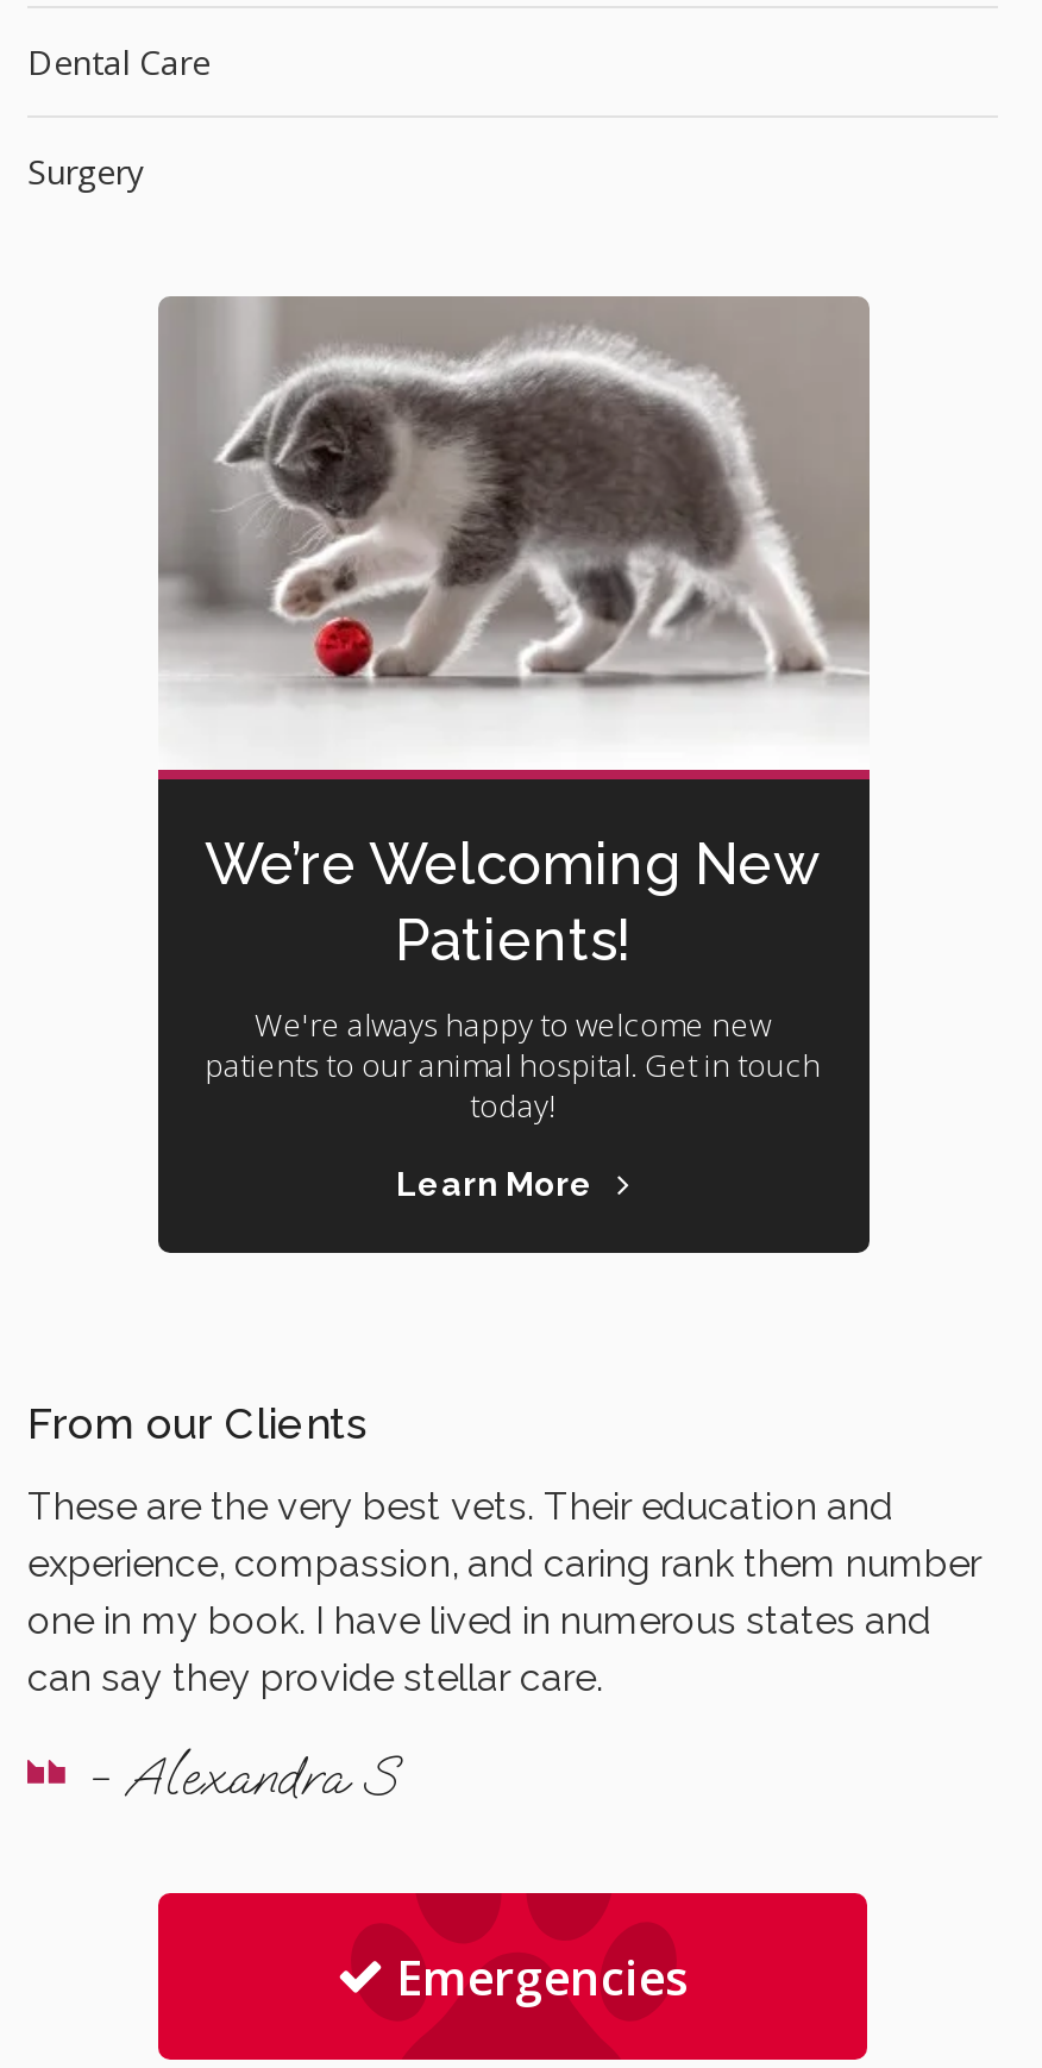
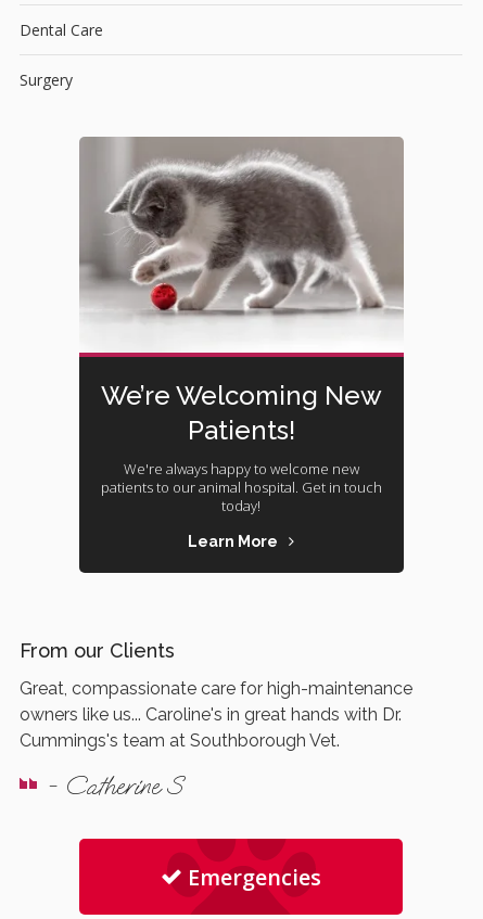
- These are the very best vets. Their education and
- experience, compassion, and caring rank them number
- one in my book. I have lived in numerous states and
- can say they provide stellar care.
+ Great, compassionate care for high-maintenance
+ owners like us... Caroline's in great hands with Dr.
+ Cummings's team at Southborough Vet.

- - Alexandra S
+ - Catherine S
